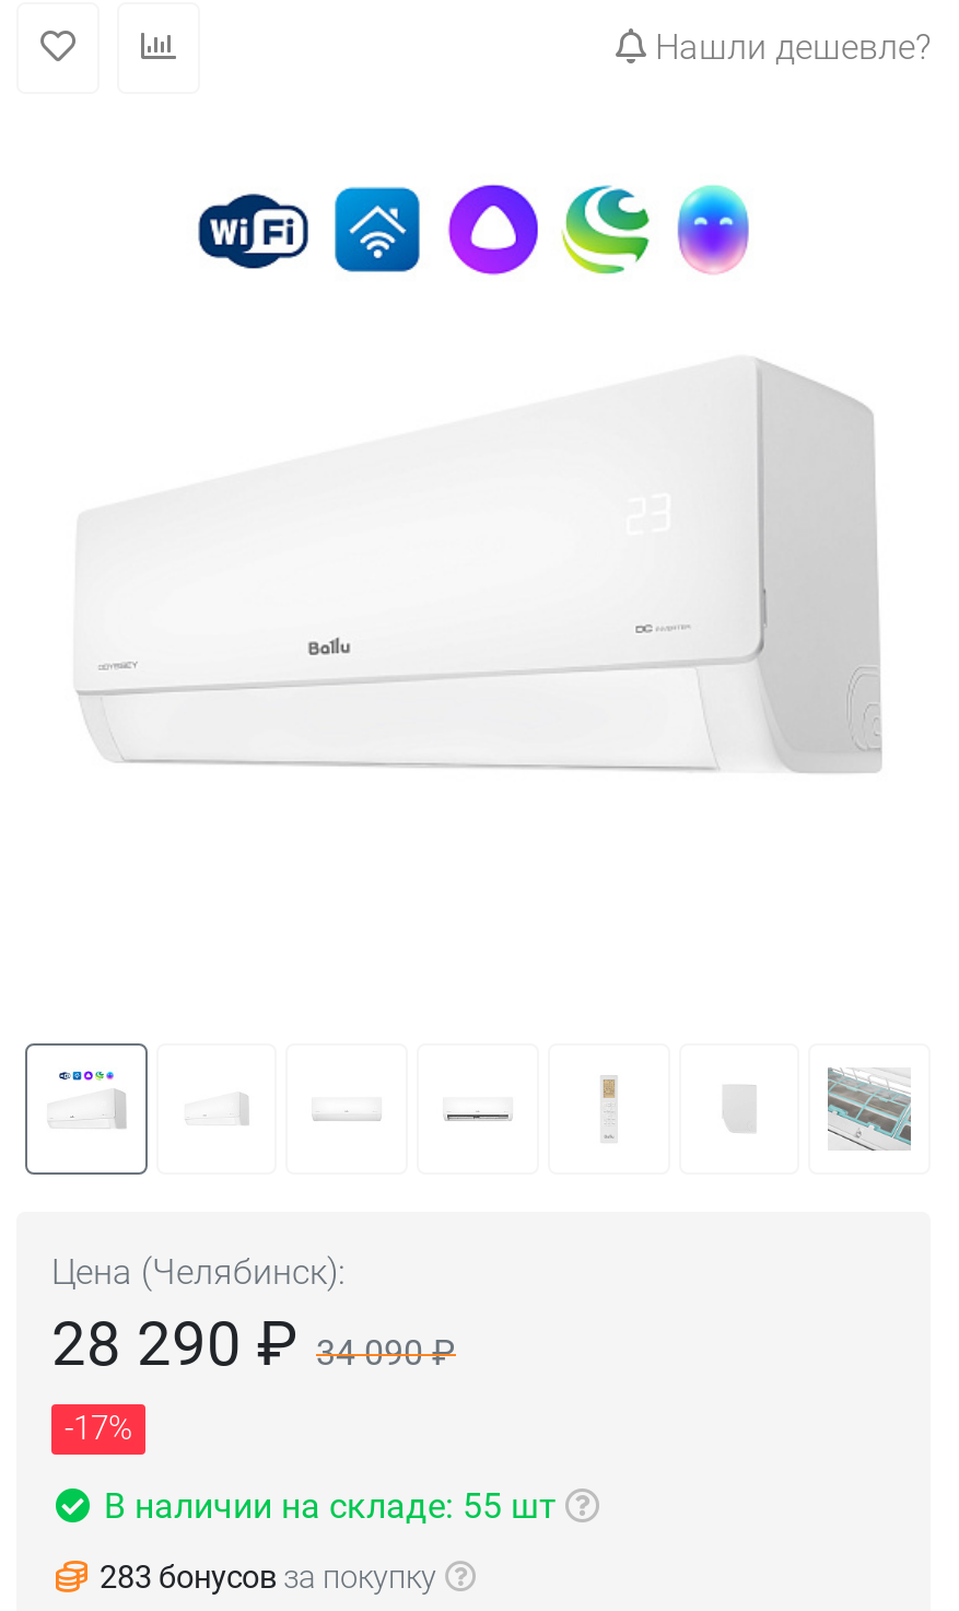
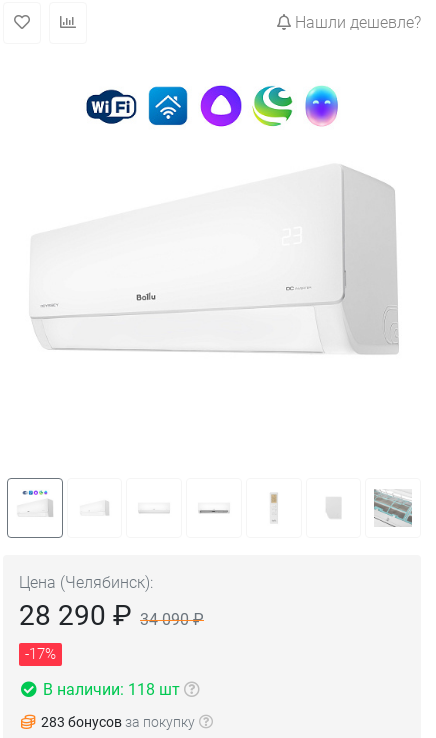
- В наличии на складе: 55 шт
+ В наличии: 118 шт
